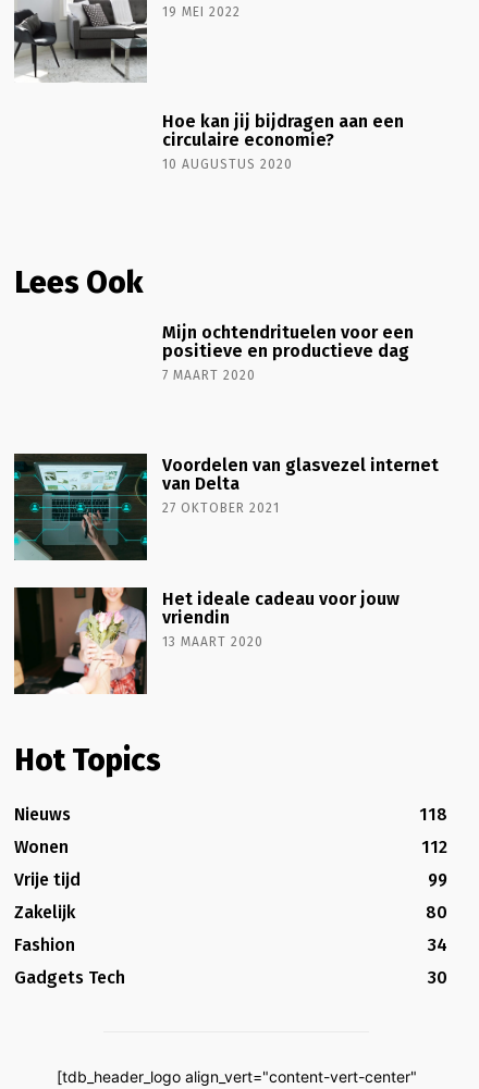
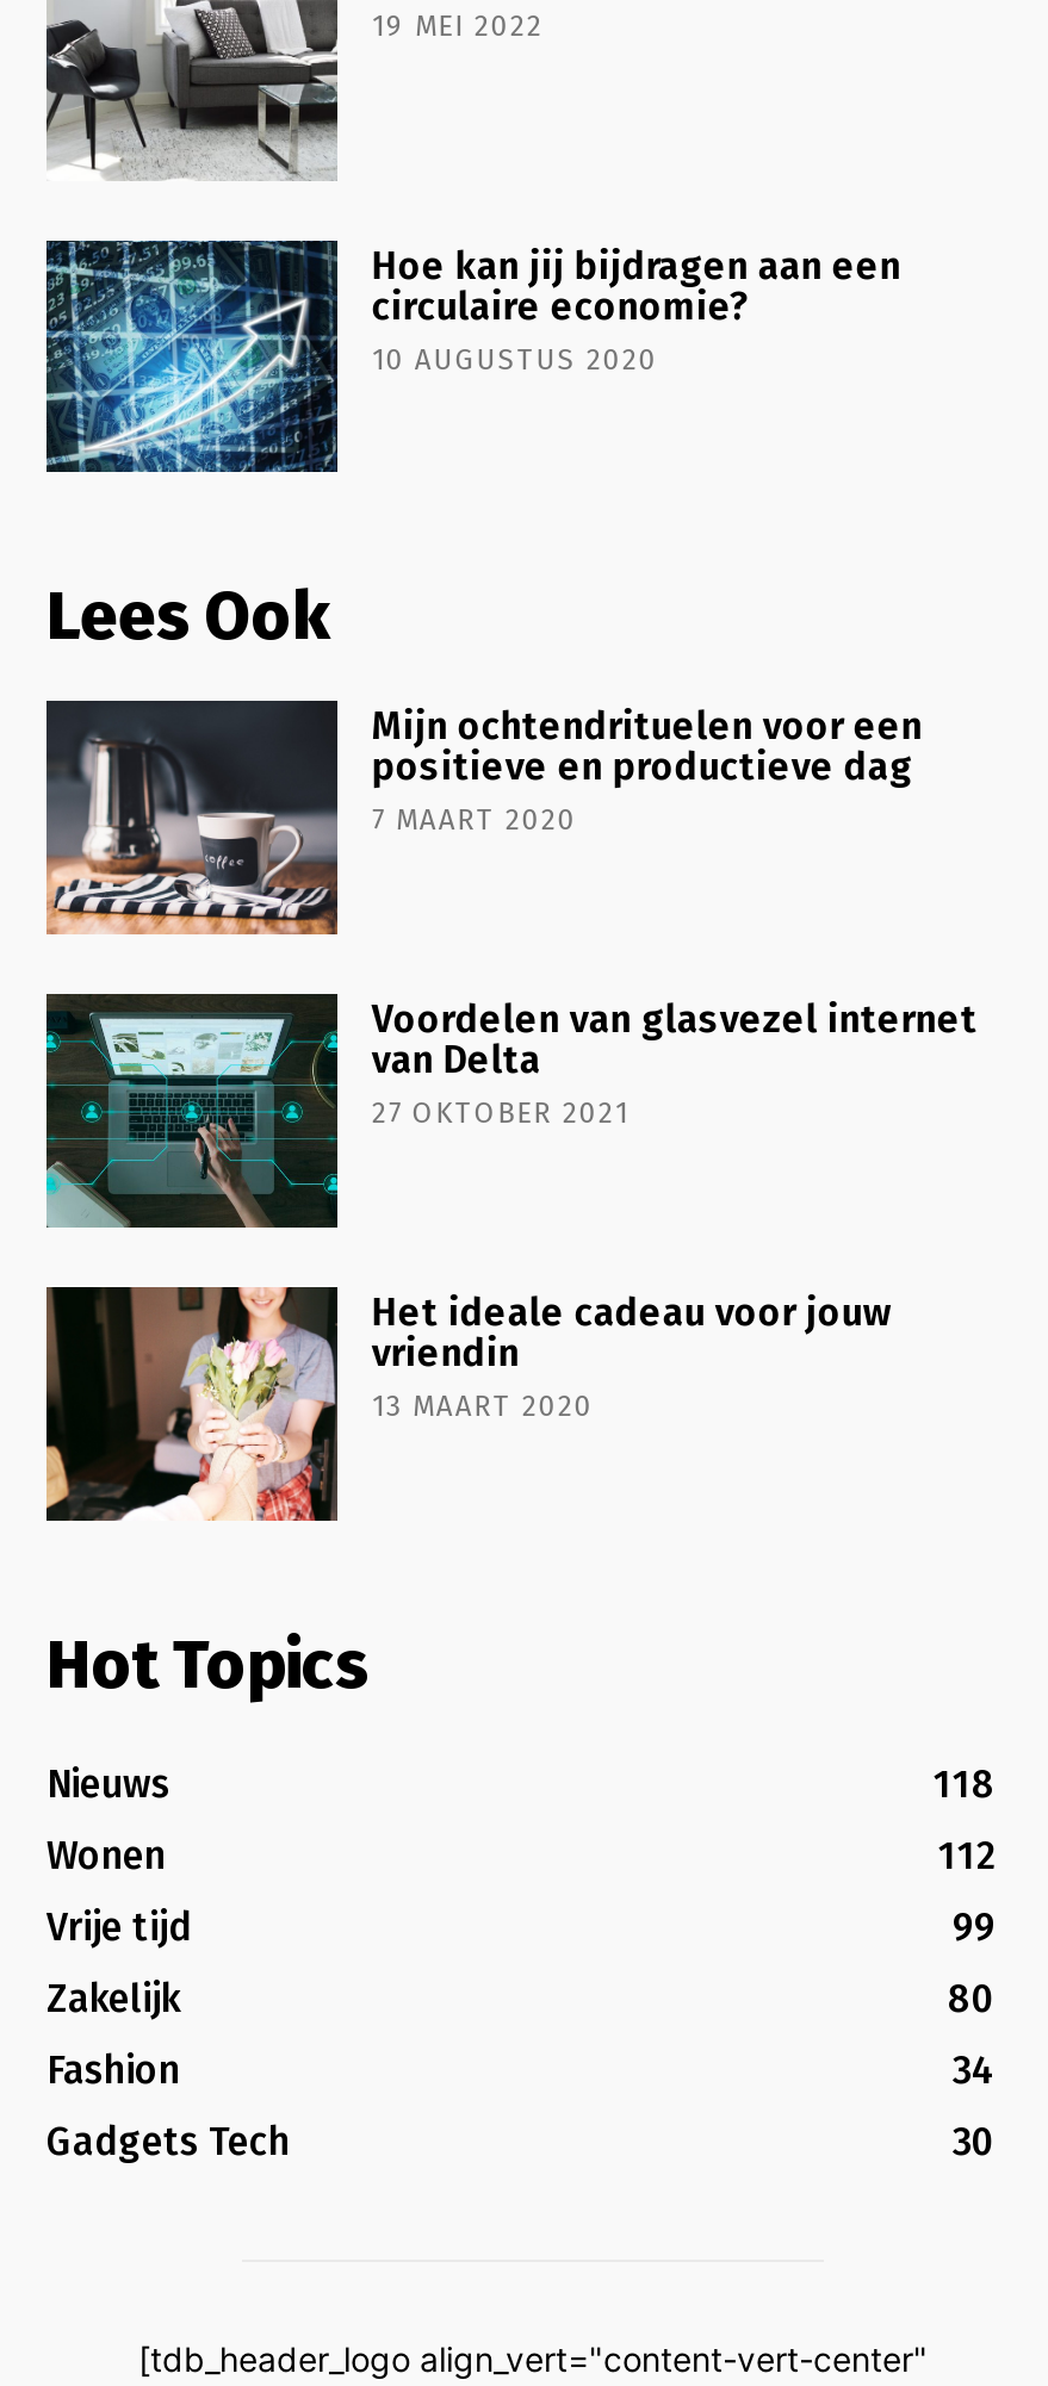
+ [image]

+ [image]
